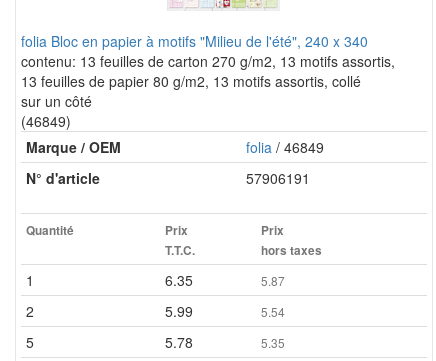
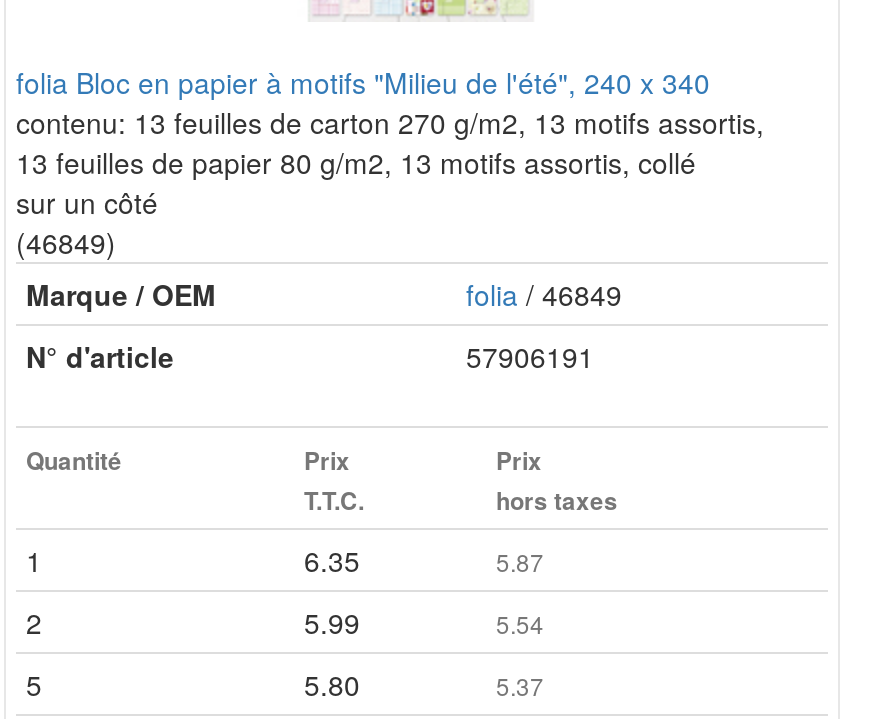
- 5.78
+ 5.80

- 5.35
+ 5.37
